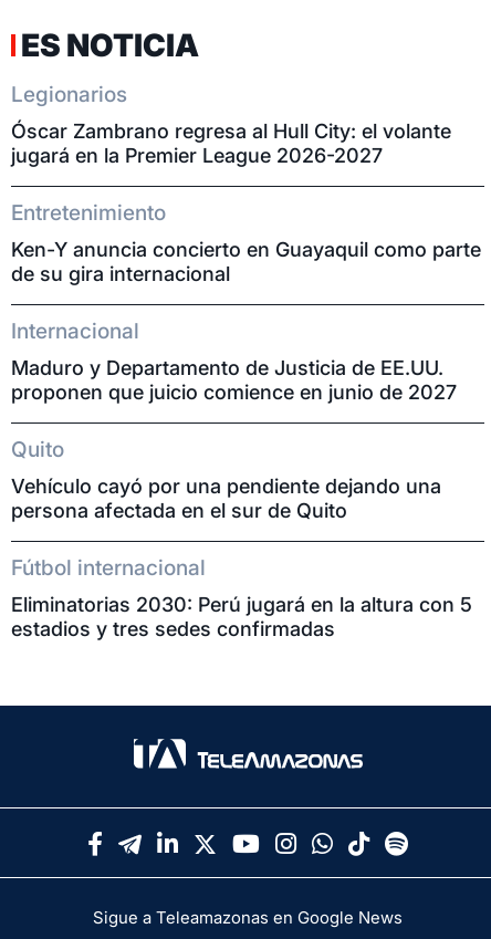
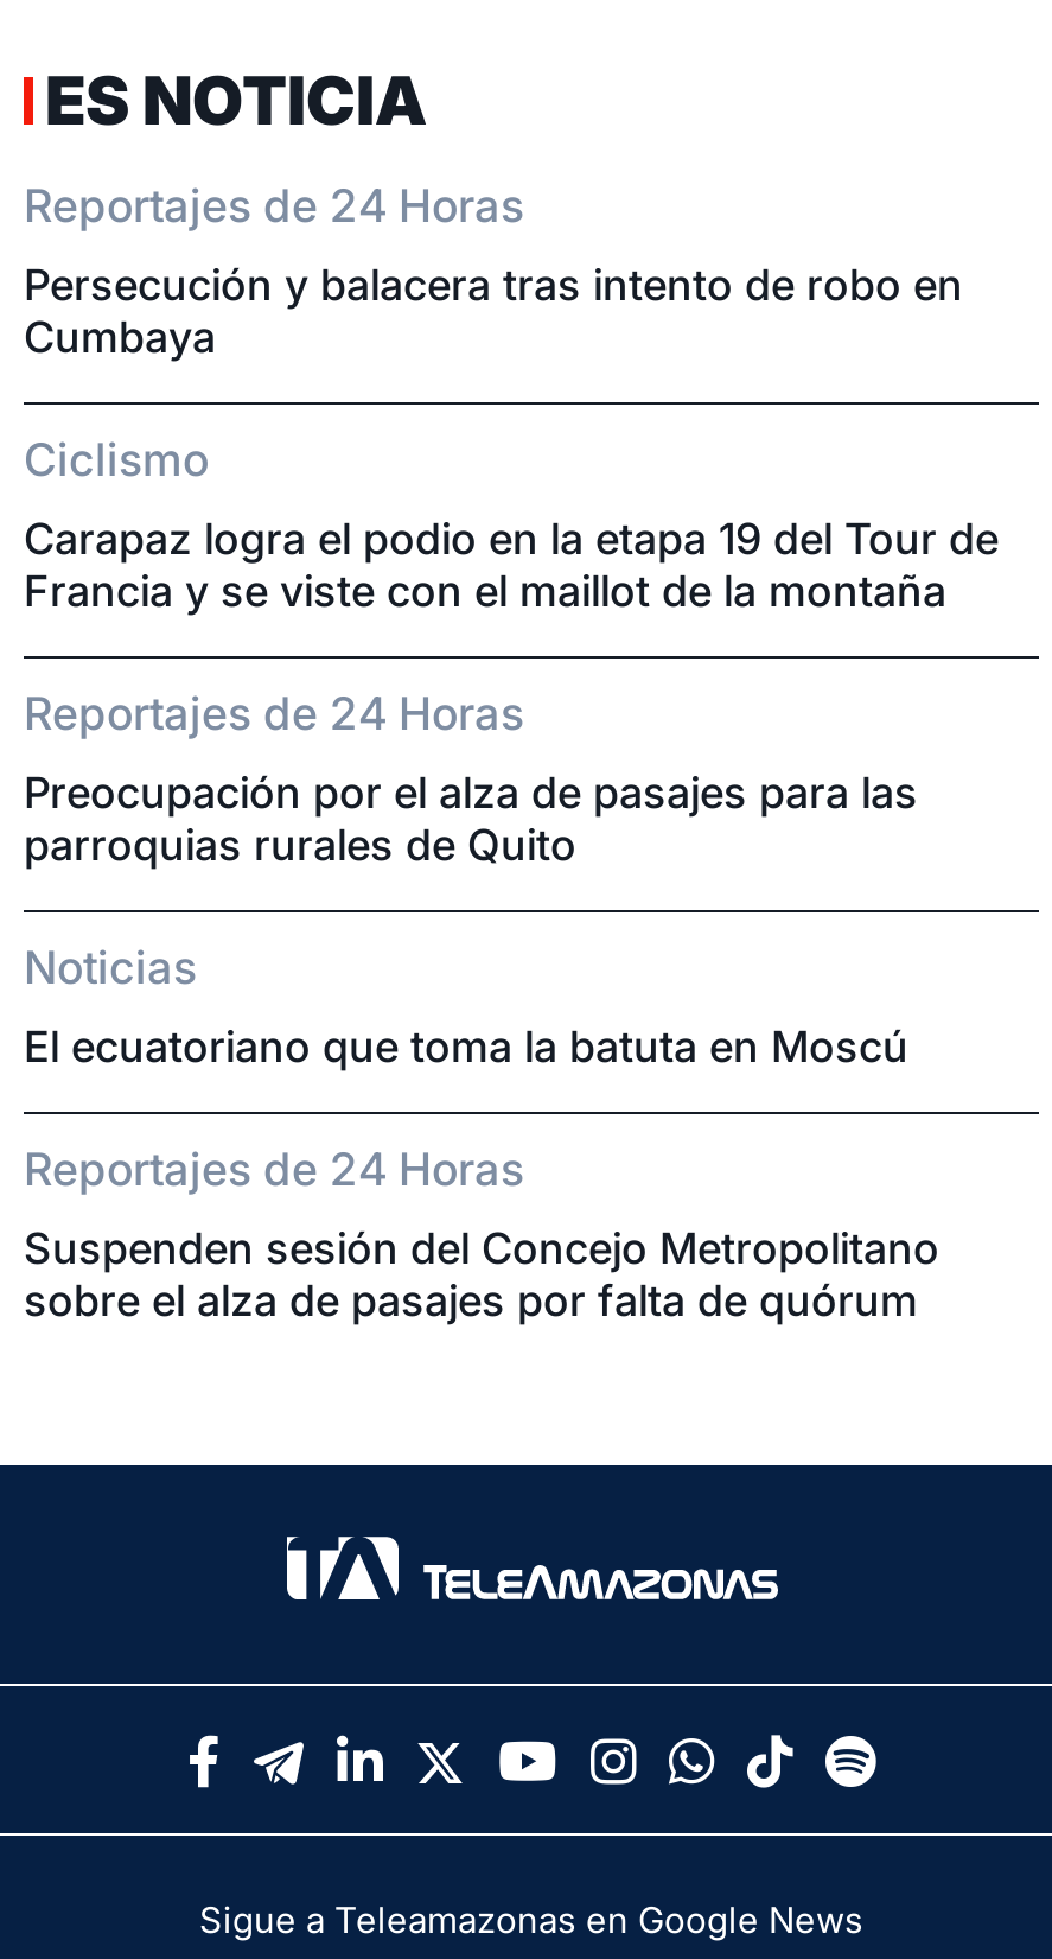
- Legionarios
+ Reportajes de 24 Horas

- Óscar Zambrano regresa al Hull City: el volante
- jugará en la Premier League 2026-2027
+ Persecución y balacera tras intento de robo en
+ Cumbaya

- Entretenimiento
+ Ciclismo

- Ken-Y anuncia concierto en Guayaquil como parte
- de su gira internacional
+ Carapaz logra el podio en la etapa 19 del Tour de
+ Francia y se viste con el maillot de la montaña

- Internacional
+ Reportajes de 24 Horas

- Maduro y Departamento de Justicia de EE.UU.
- proponen que juicio comience en junio de 2027
+ Preocupación por el alza de pasajes para las
+ parroquias rurales de Quito

- Quito
+ Noticias

- Vehículo cayó por una pendiente dejando una
- persona afectada en el sur de Quito
+ El ecuatoriano que toma la batuta en Moscú

- Fútbol internacional
+ Reportajes de 24 Horas

- Eliminatorias 2030: Perú jugará en la altura con 5
- estadios y tres sedes confirmadas
+ Suspenden sesión del Concejo Metropolitano
+ sobre el alza de pasajes por falta de quórum
